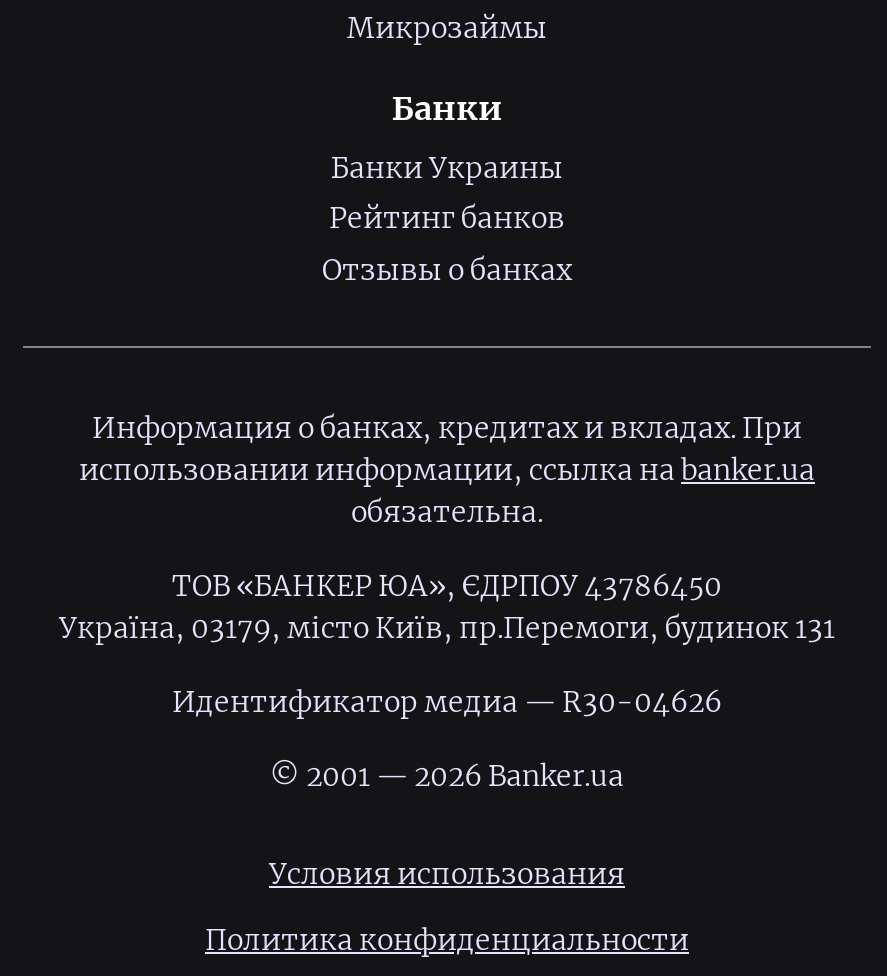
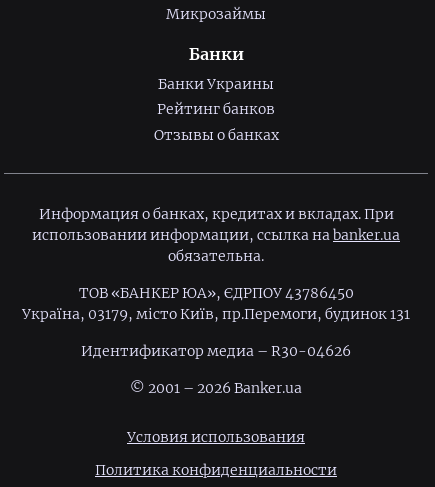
- Идентификатор медиа — R30-04626
+ Идентификатор медиа – R30-04626

- © 2001 — 2026 Banker.ua
+ © 2001 – 2026 Banker.ua
